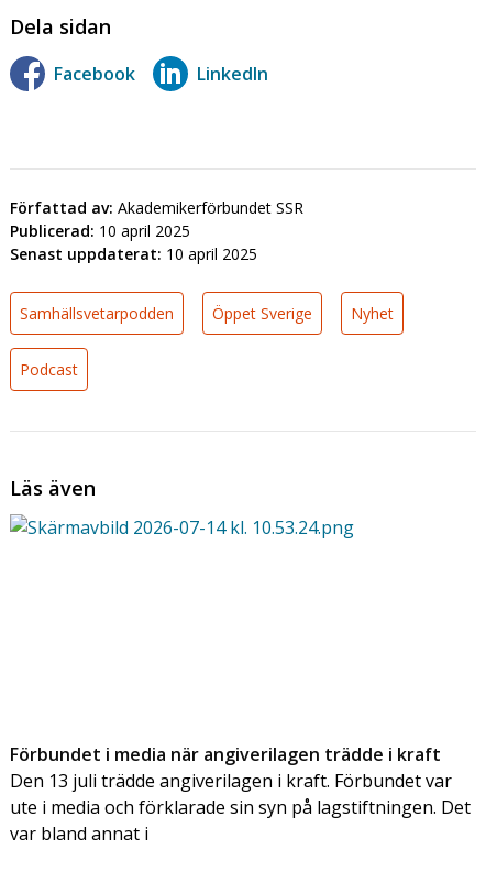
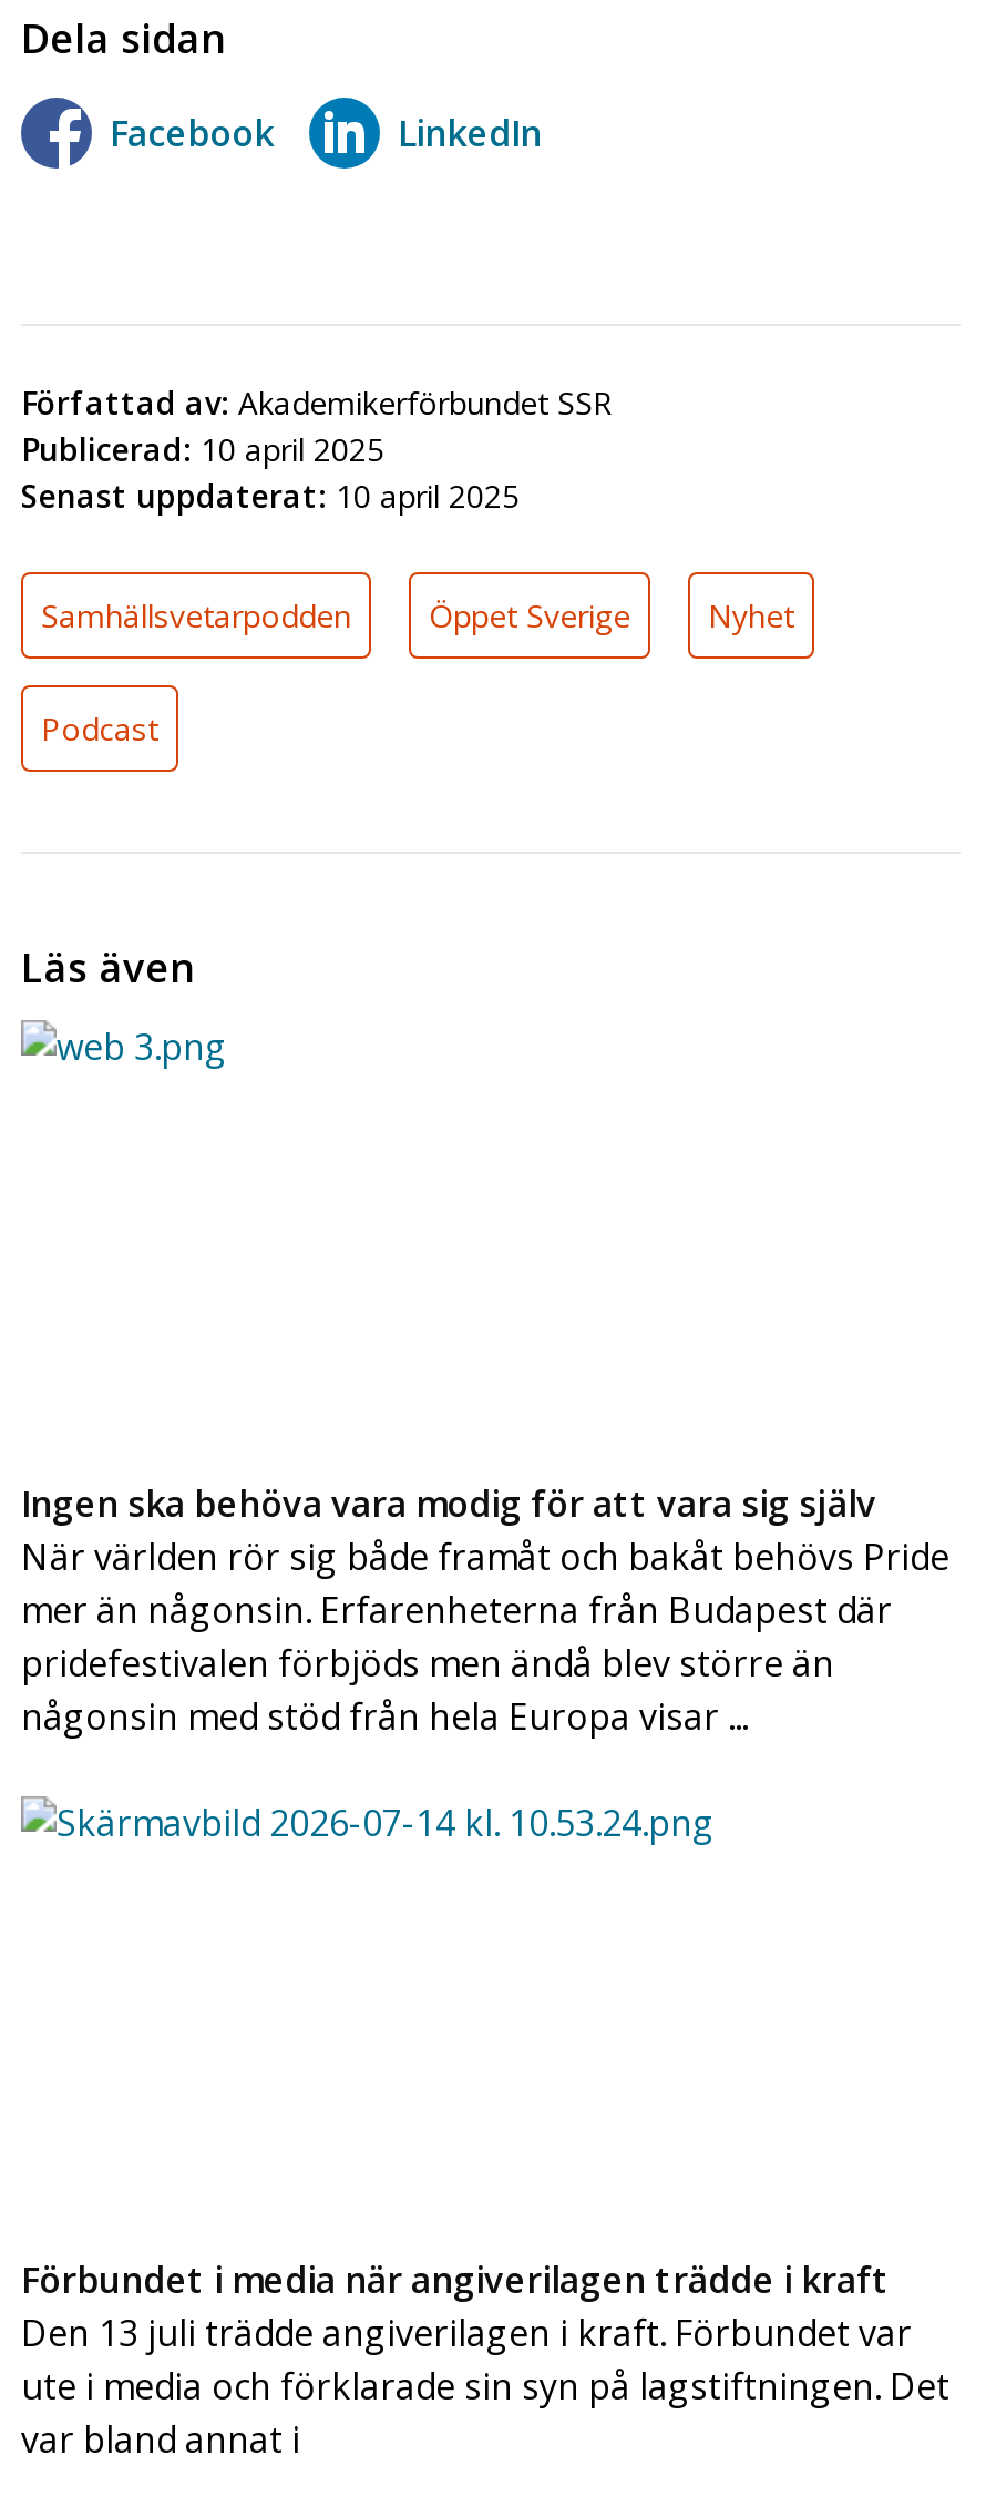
+ Ingen ska behöva vara modig för att vara sig själv
+ När världen rör sig både framåt och bakåt behövs Pride
+ mer än någonsin. Erfarenheterna från Budapest där
+ pridefestivalen förbjöds men ändå blev större än
+ någonsin med stöd från hela Europa visar ...
